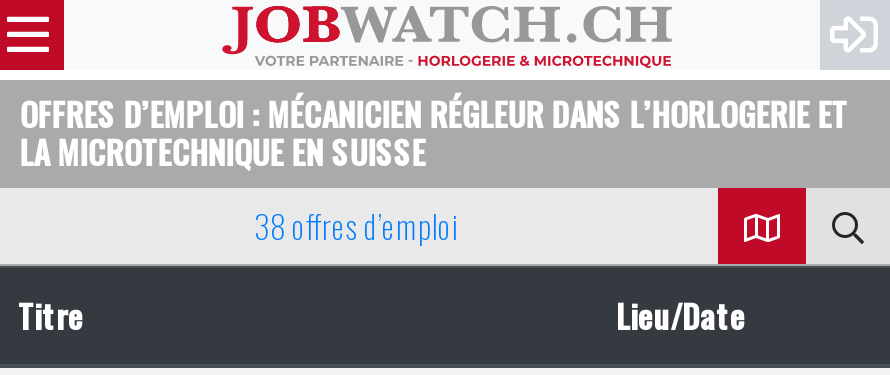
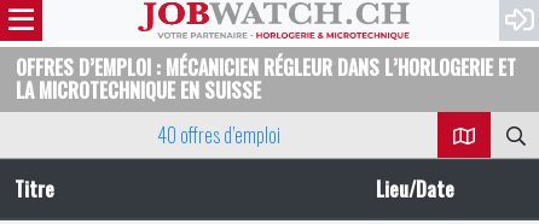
- 38 offres d’emploi
+ 40 offres d’emploi
